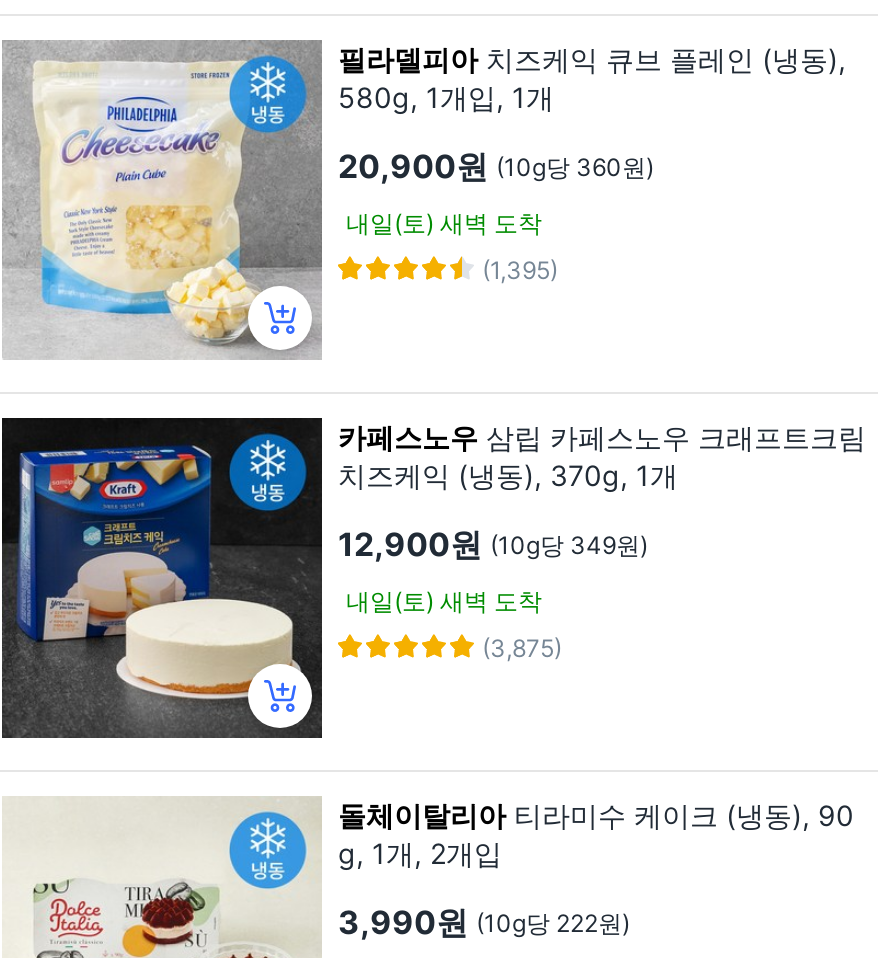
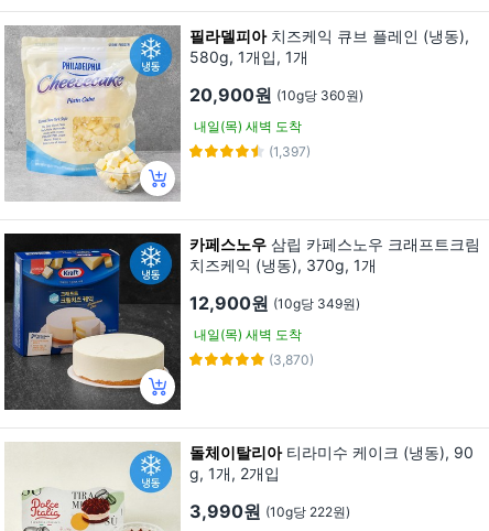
- 내일(토) 새벽 도착
+ 내일(목) 새벽 도착

- (1,395)
+ (1,397)

- 내일(토) 새벽 도착
+ 내일(목) 새벽 도착

- (3,875)
+ (3,870)
